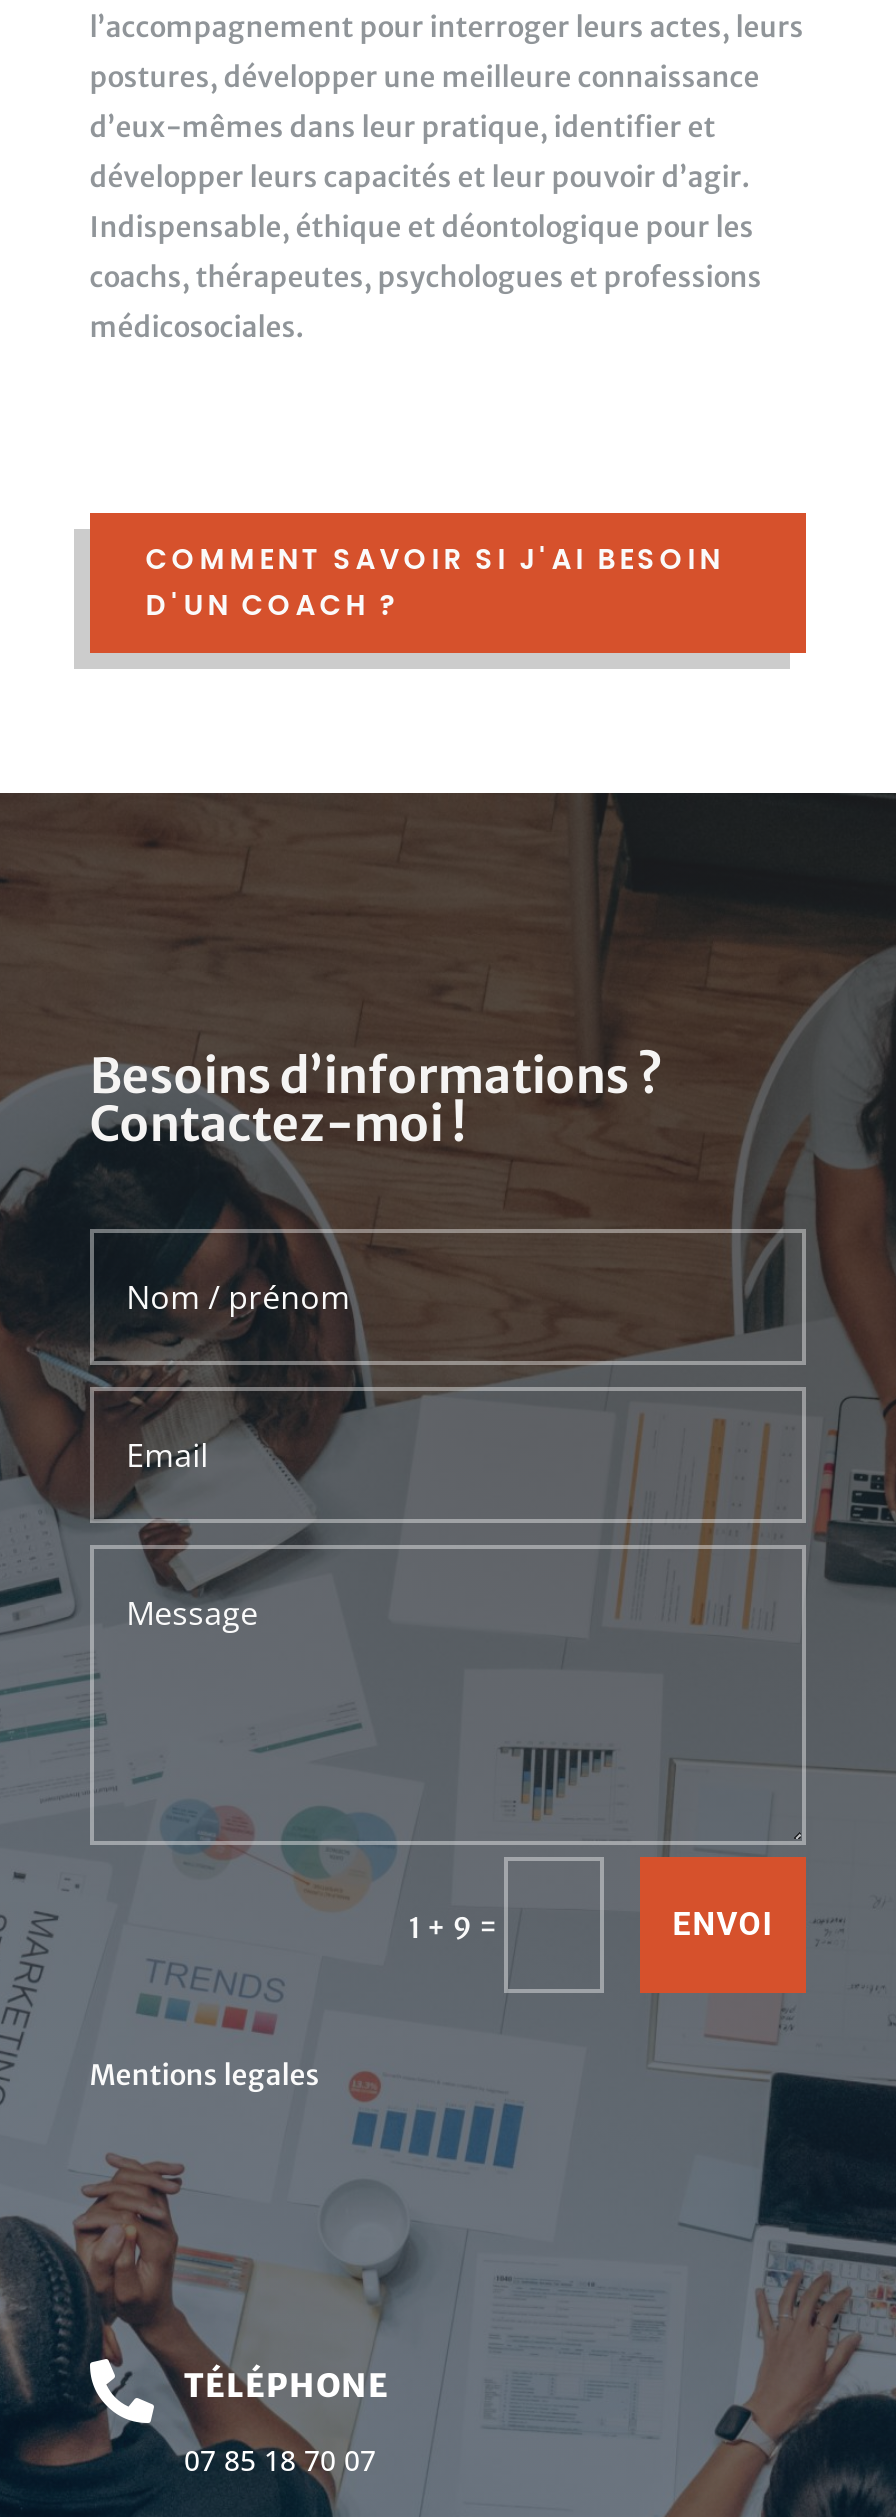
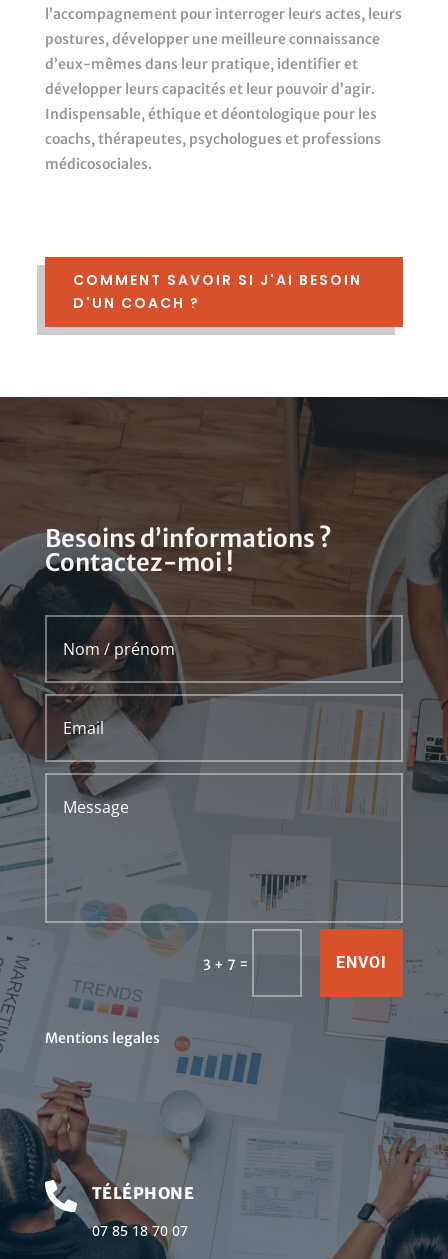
- 1 + 9 =
+ 3 + 7 =
